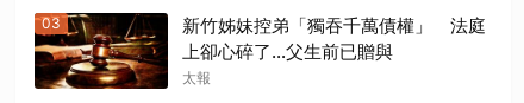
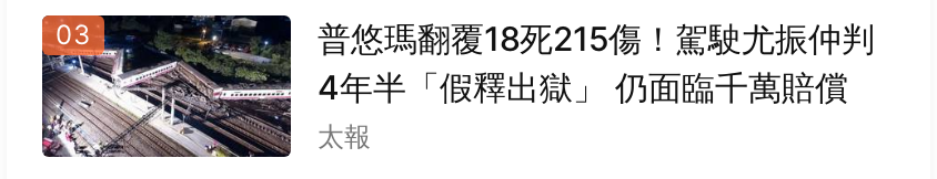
- [image]
- 新竹姊妹控弟「獨吞千萬債權」 法庭
- 上卻心碎了…父生前已贈與
+ [image]
+ 普悠瑪翻覆18死215傷！駕駛尤振仲判
+ 4年半「假釋出獄」 仍面臨千萬賠償
